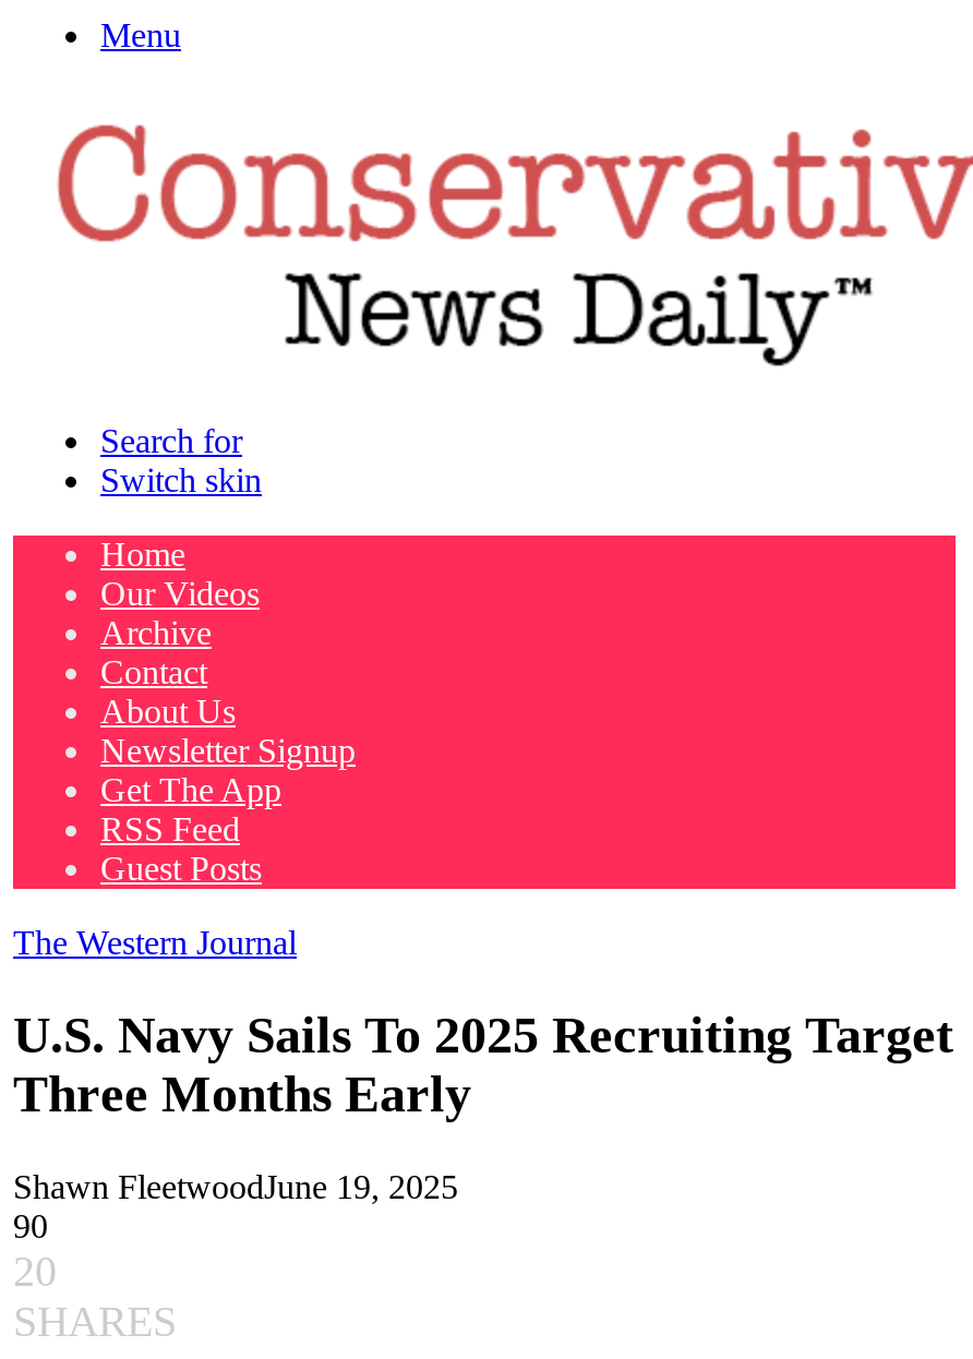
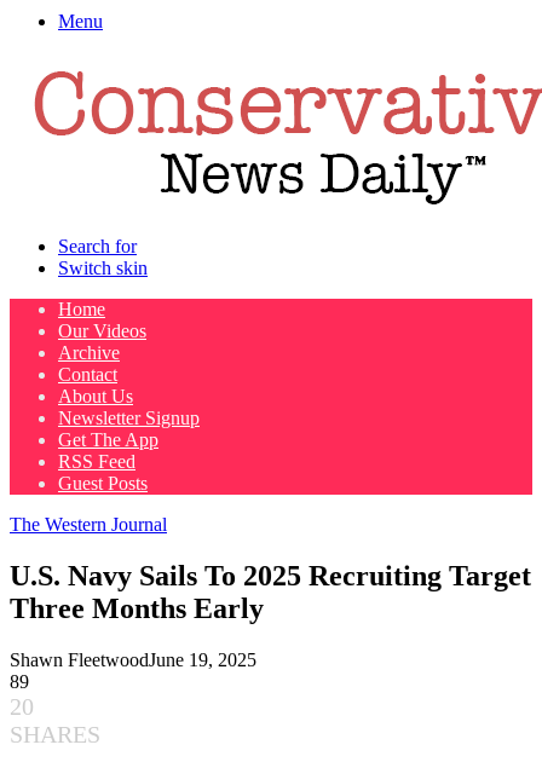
- 90
+ 89
